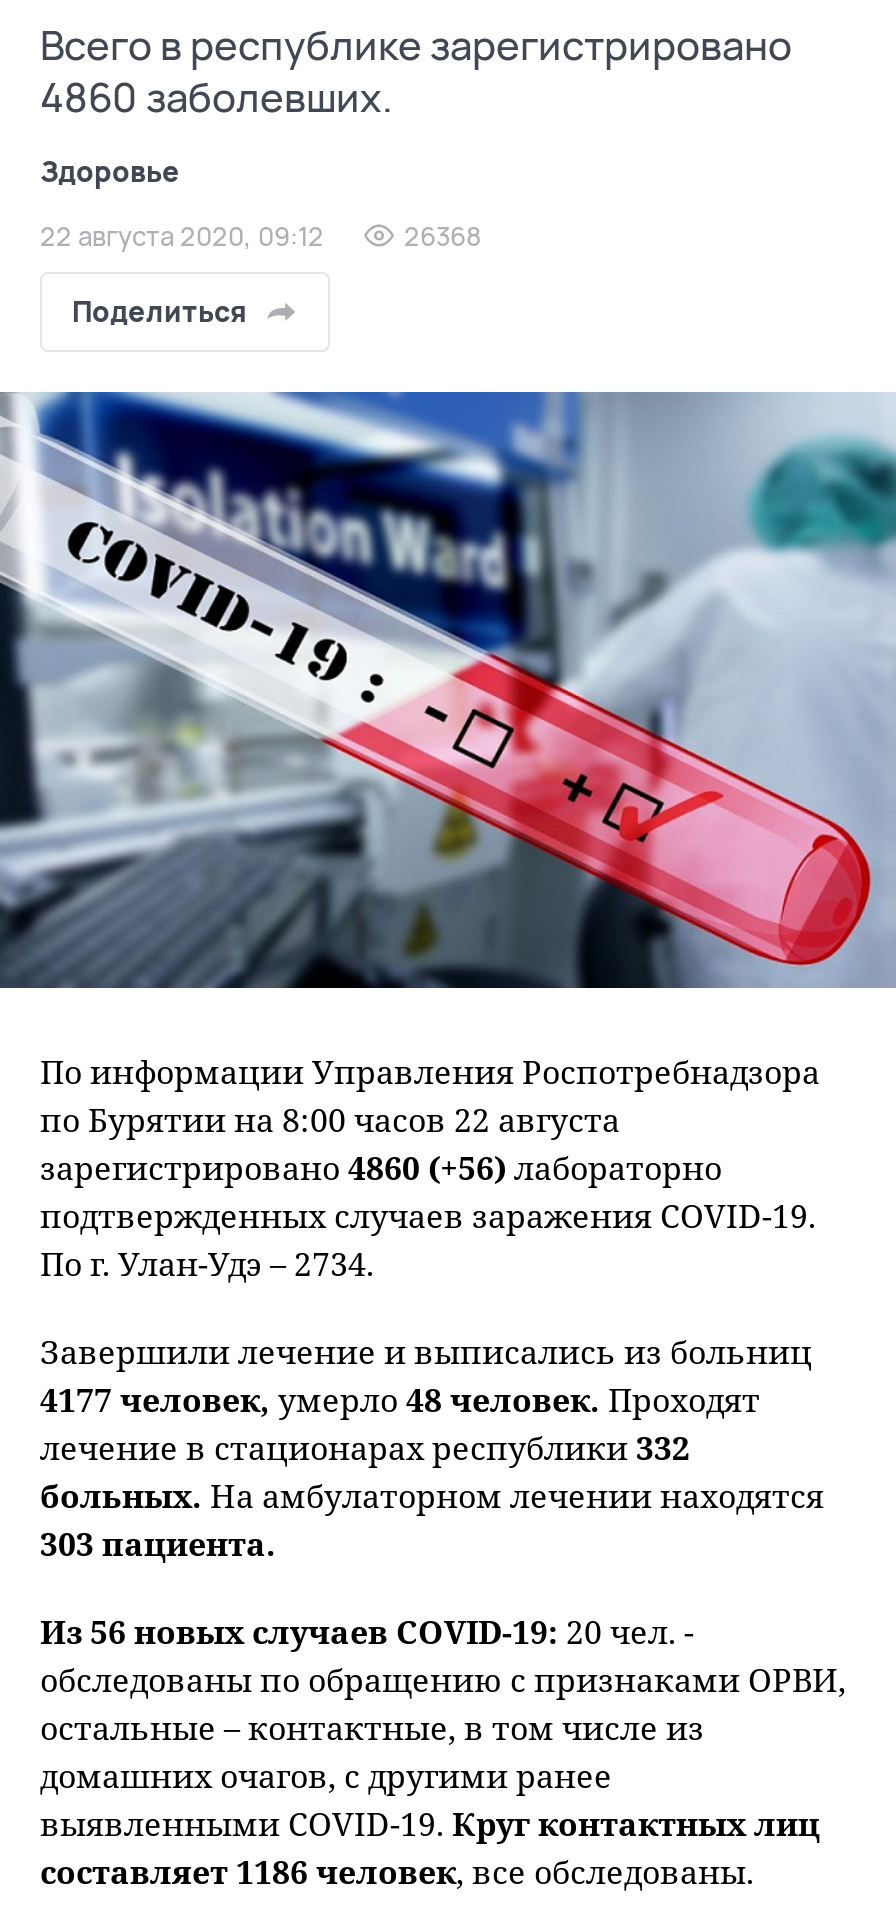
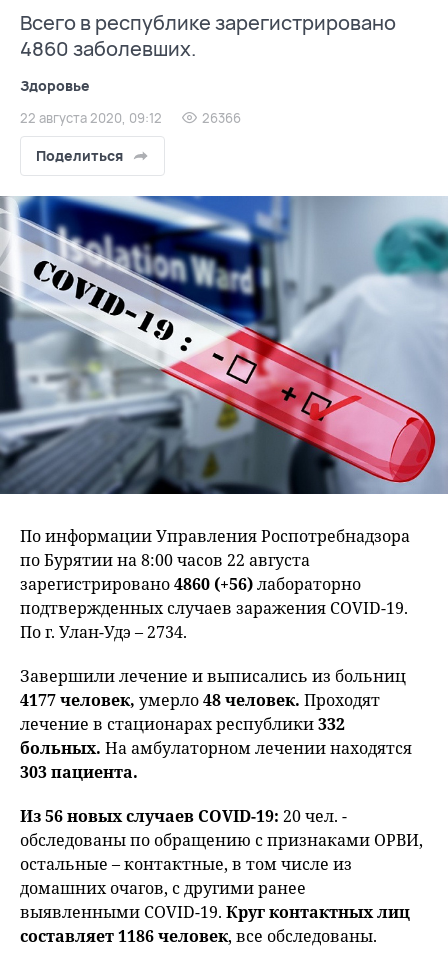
- 26368
+ 26366
